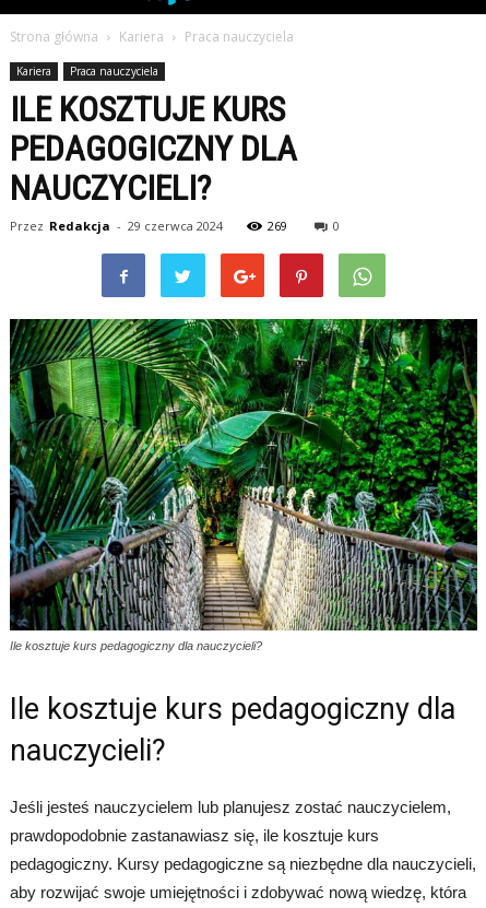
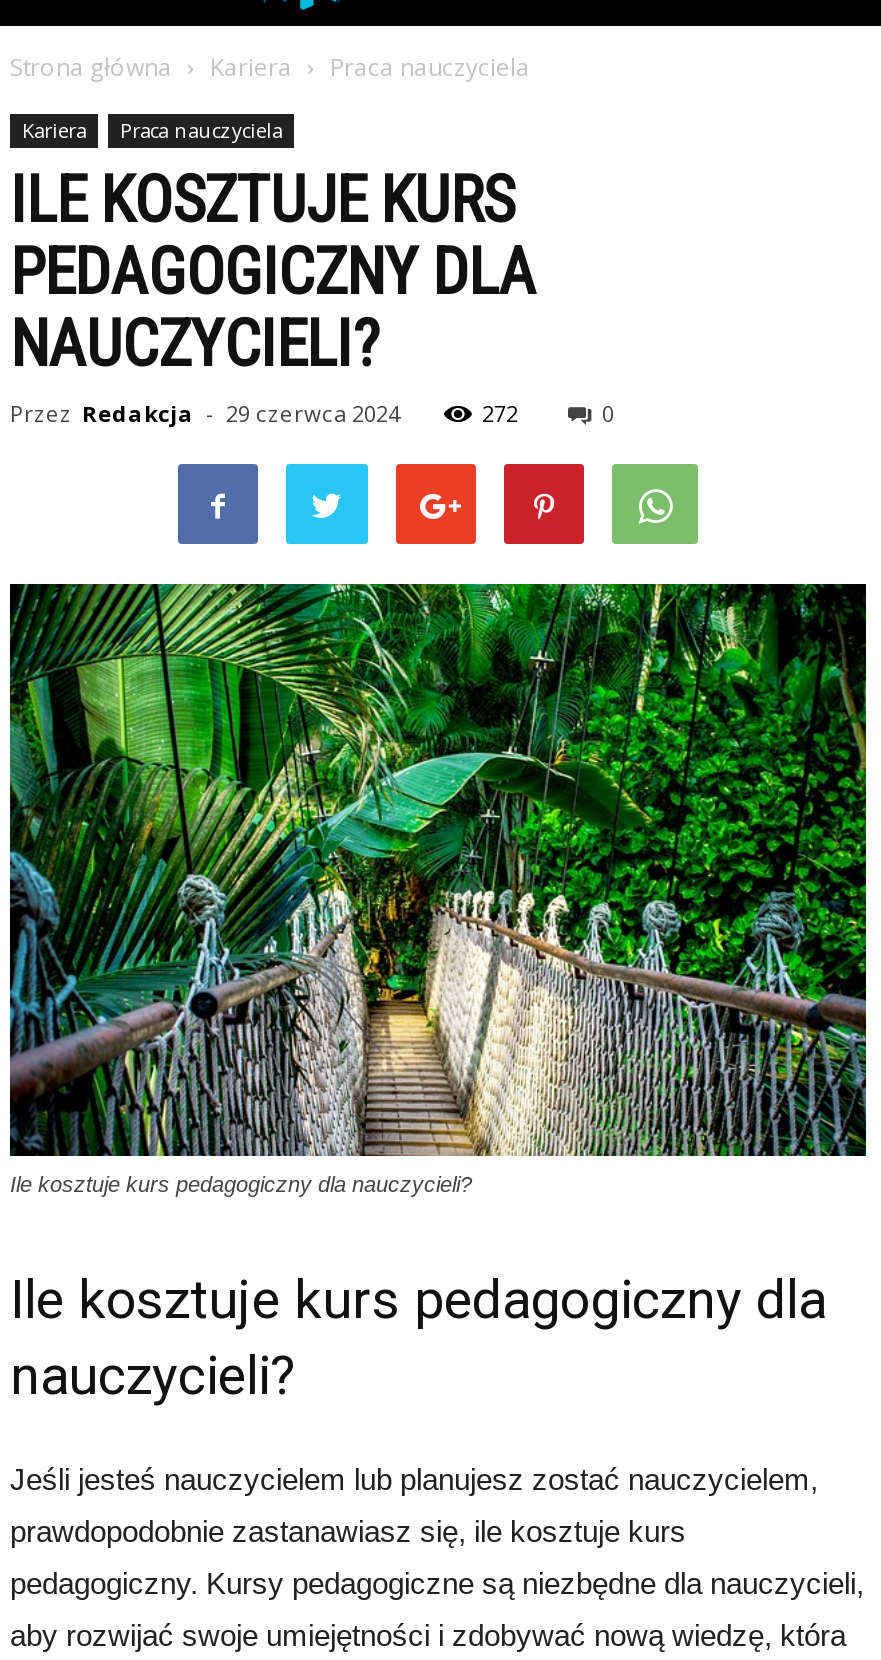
- 269
+ 272
